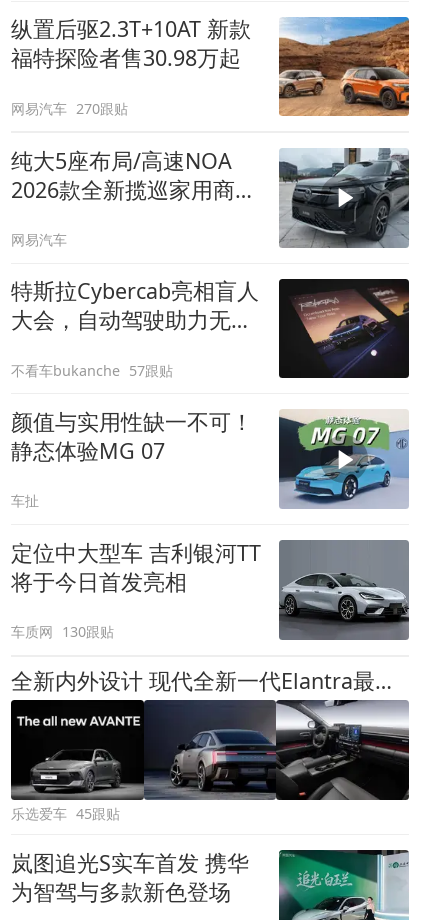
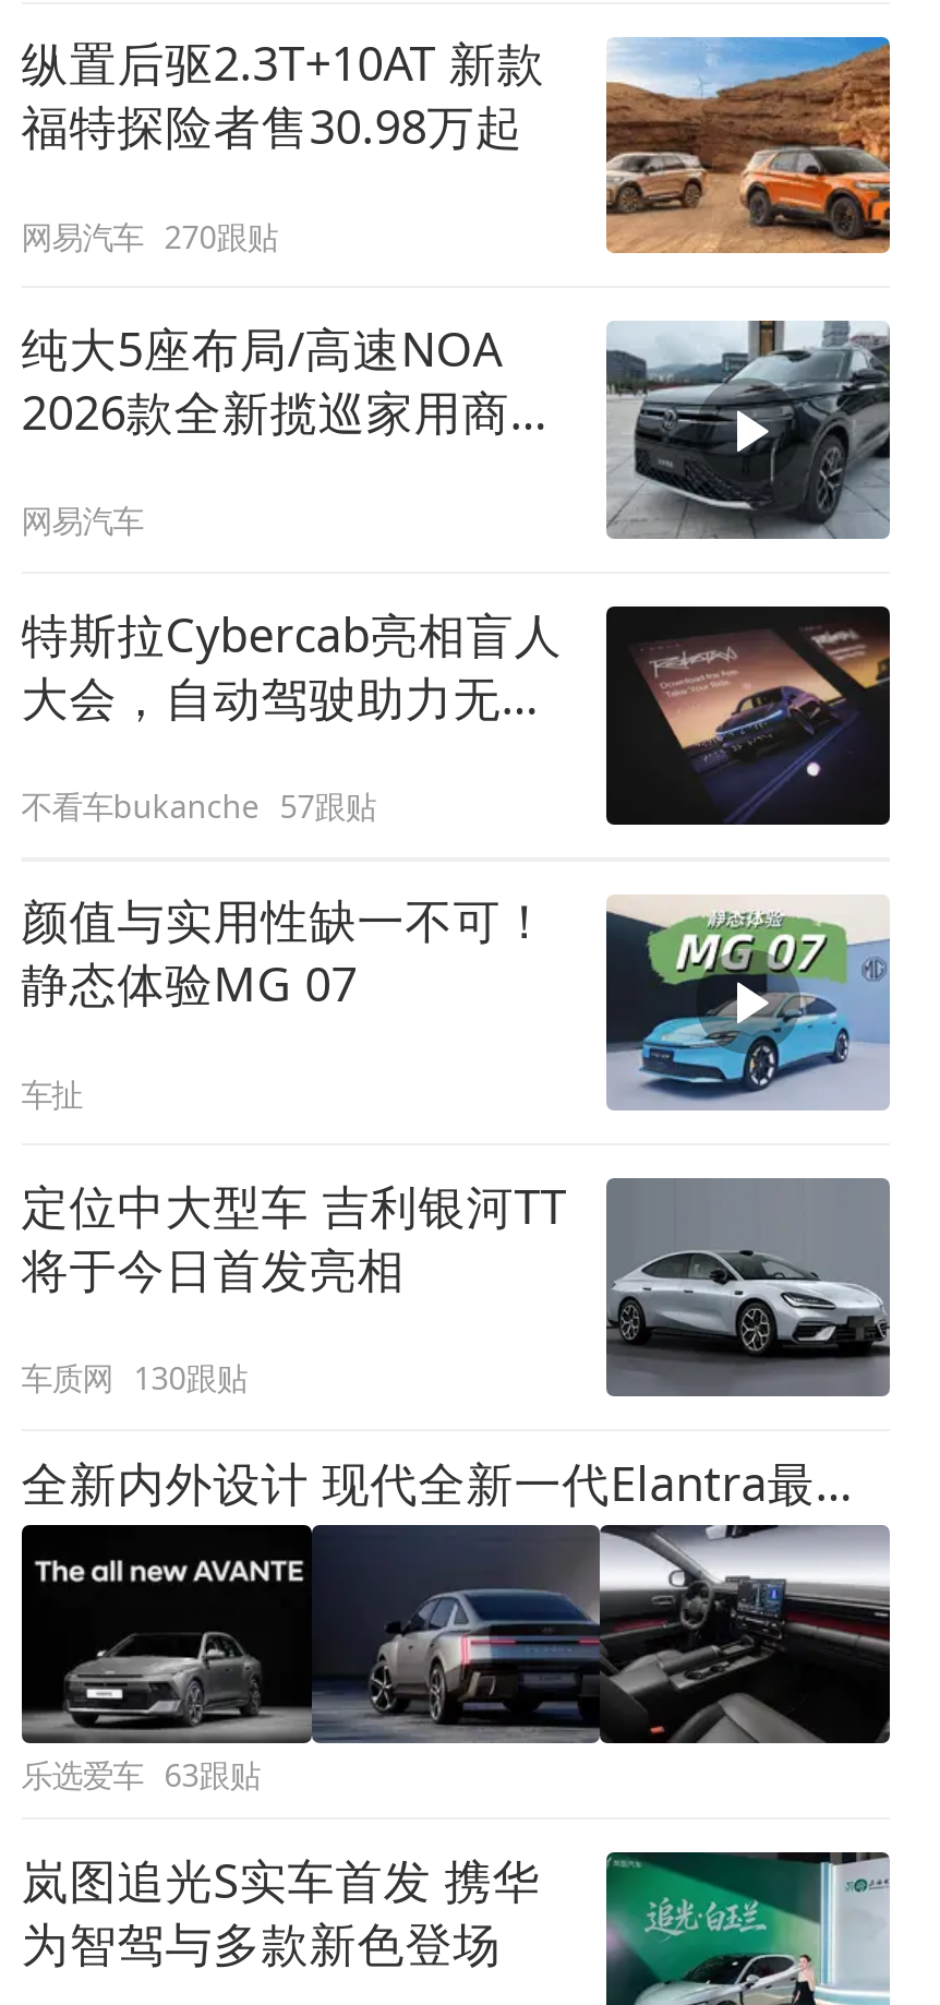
- 乐选爱车 45跟贴
+ 乐选爱车 63跟贴
